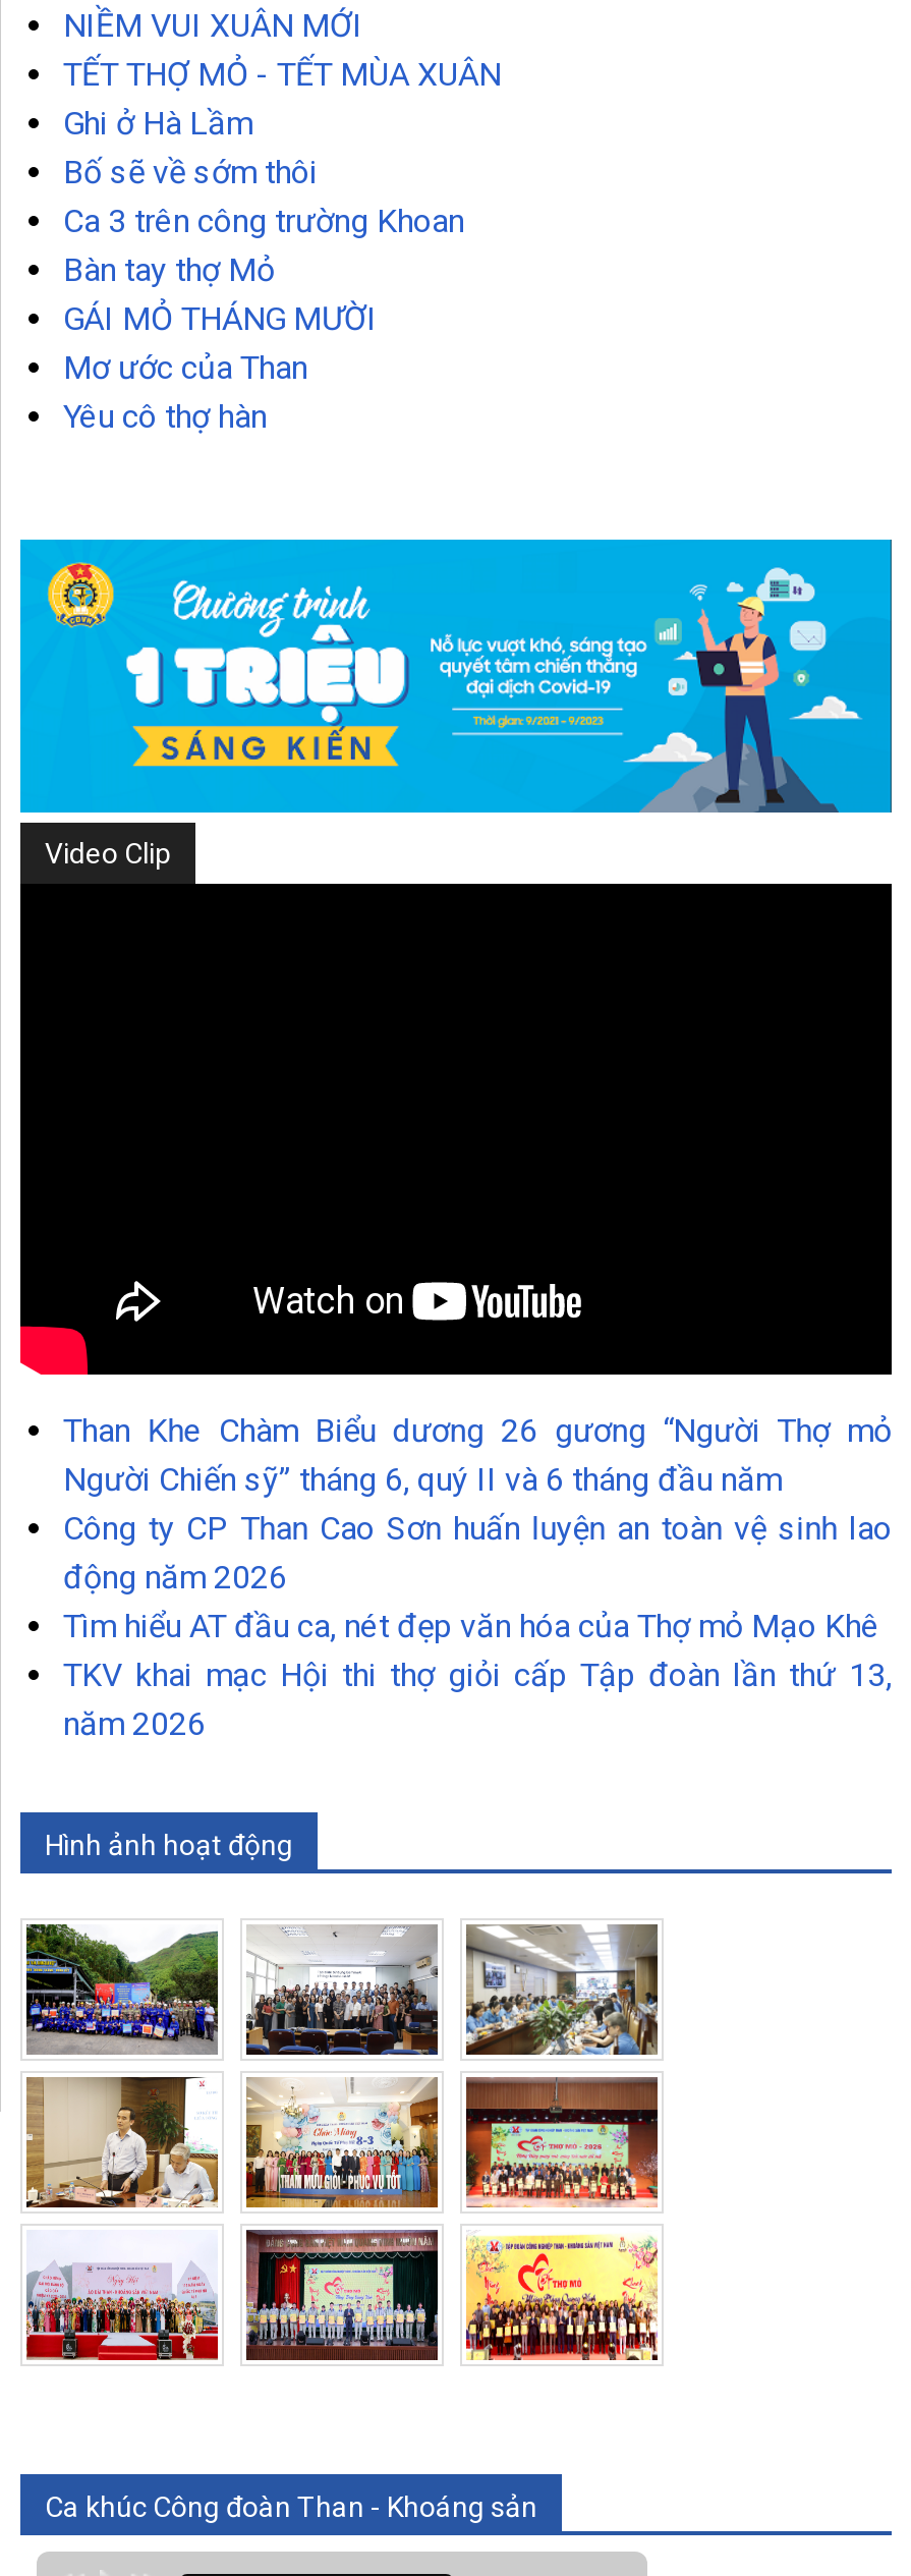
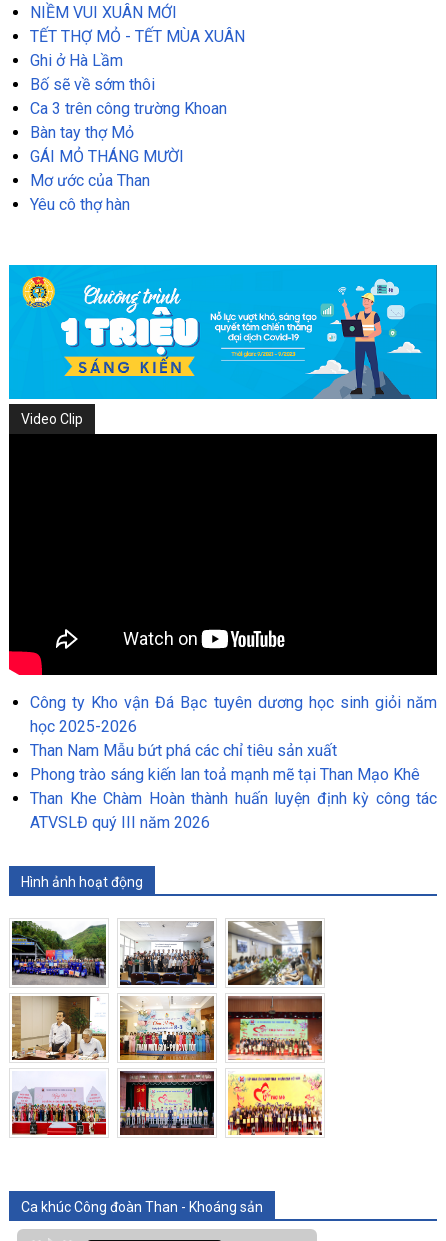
- Than Khe Chàm Biểu dương 26 gương “Người Thợ mỏ
- Người Chiến sỹ” tháng 6, quý II và 6 tháng đầu năm
- Công ty CP Than Cao Sơn huấn luyện an toàn vệ sinh lao
- động năm 2026
- Tìm hiểu AT đầu ca, nét đẹp văn hóa của Thợ mỏ Mạo Khê
- TKV khai mạc Hội thi thợ giỏi cấp Tập đoàn lần thứ 13,
- năm 2026
+ Công ty Kho vận Đá Bạc tuyên dương học sinh giỏi năm
+ học 2025-2026
+ Than Nam Mẫu bứt phá các chỉ tiêu sản xuất
+ Phong trào sáng kiến lan toả mạnh mẽ tại Than Mạo Khê
+ Than Khe Chàm Hoàn thành huấn luyện định kỳ công tác
+ ATVSLĐ quý III năm 2026
